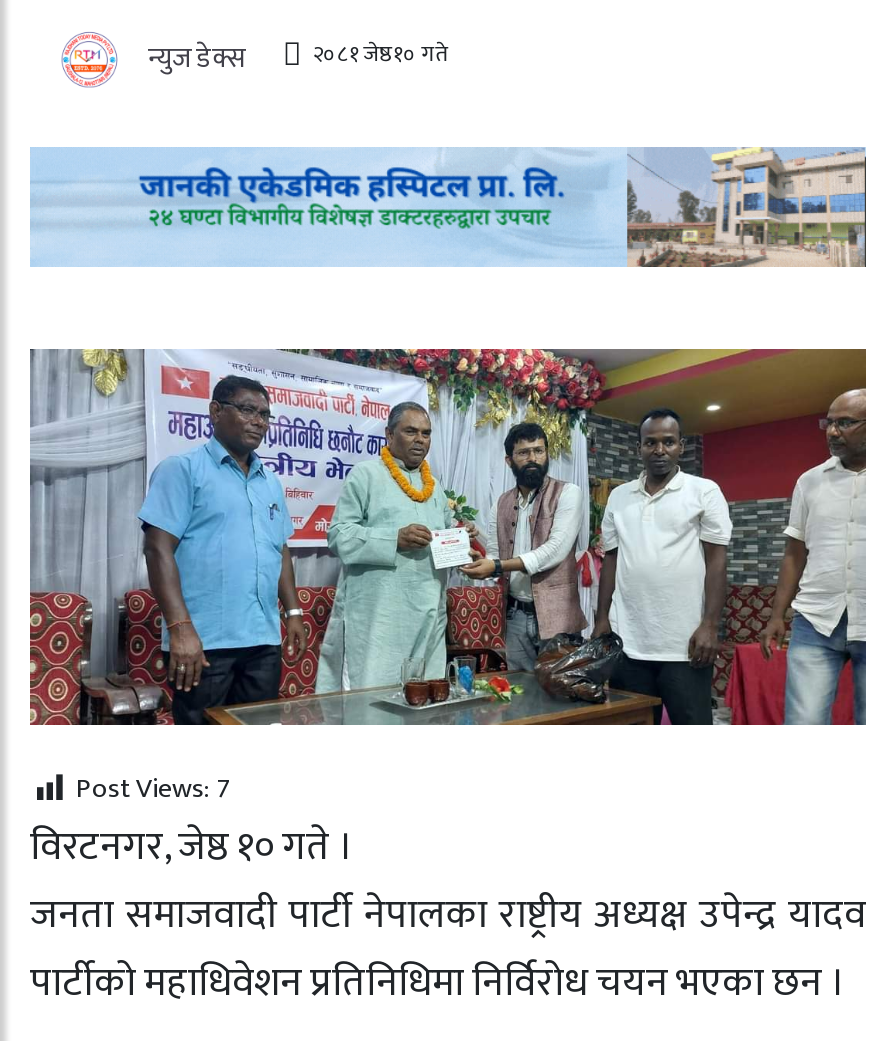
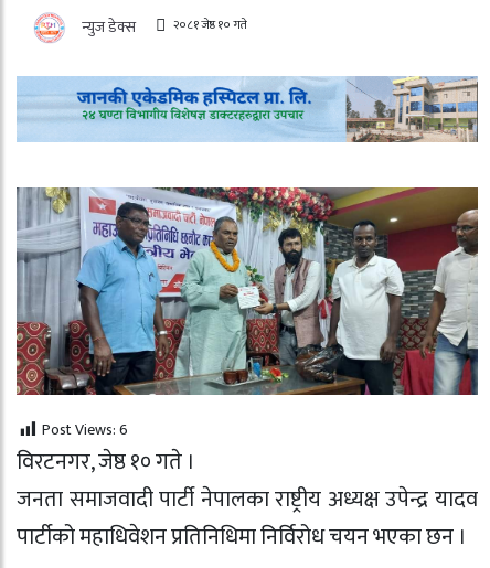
- Post Views: 7
+ Post Views: 6
